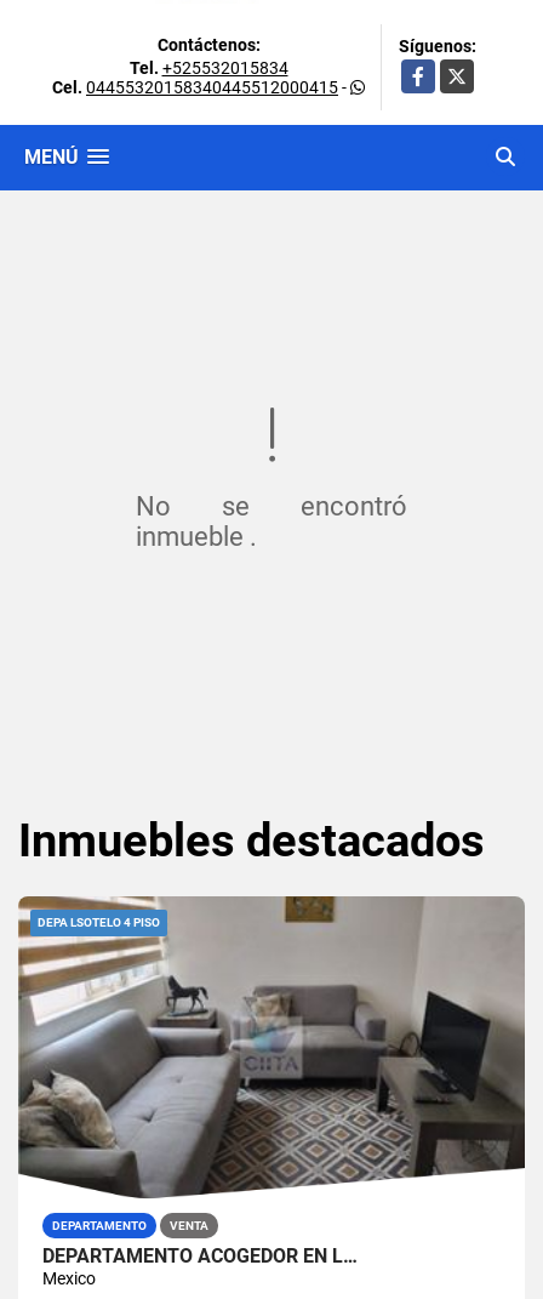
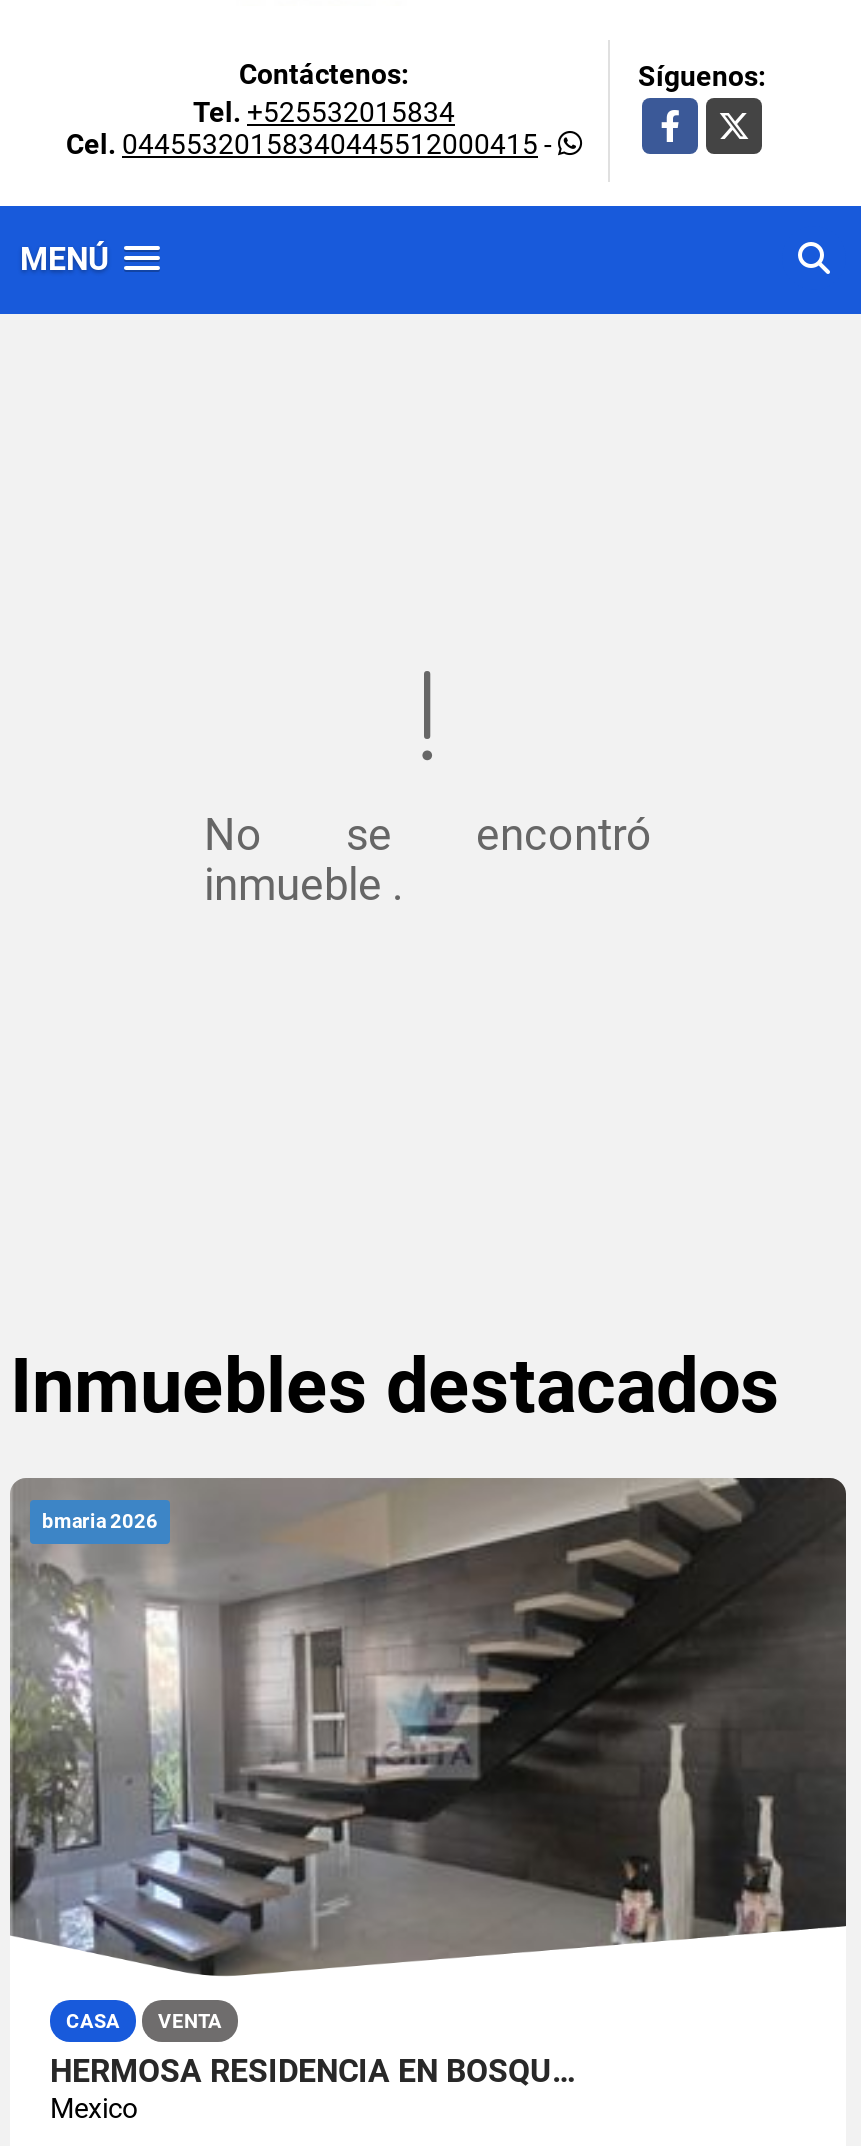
- [image]
- DEPA LSOTELO 4 PISO
+ [image]
+ bmaria 2026

- DEPARTAMENTO
+ CASA

- DEPARTAMENTO ACOGEDOR EN L…
+ HERMOSA RESIDENCIA EN BOSQU…
